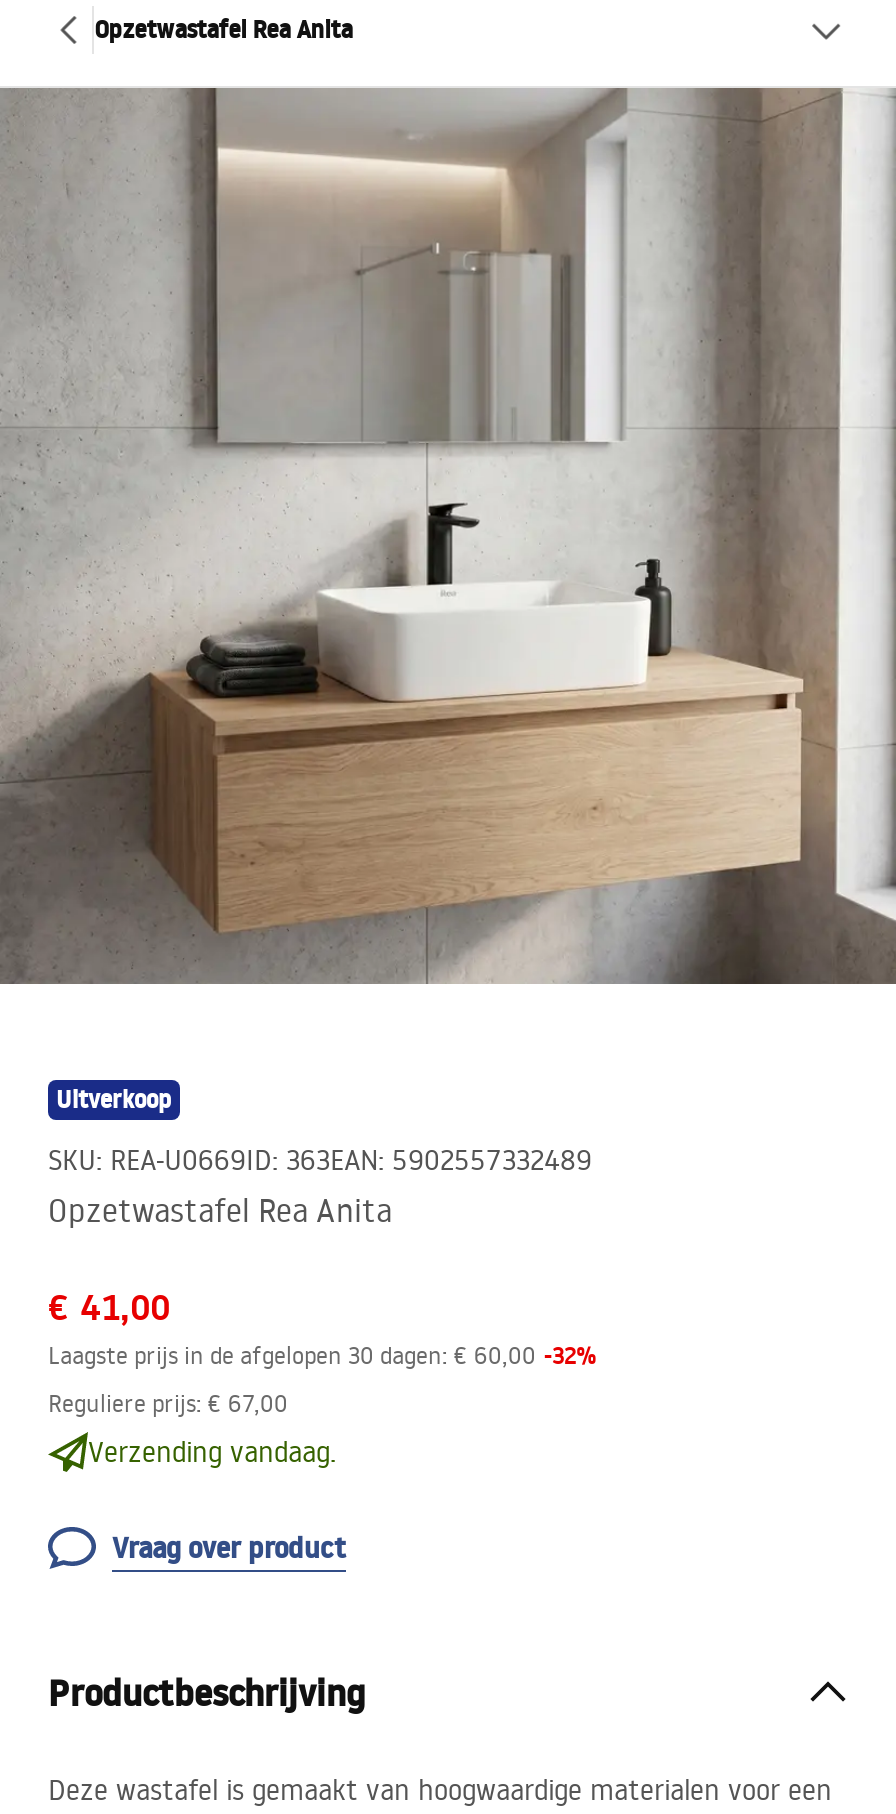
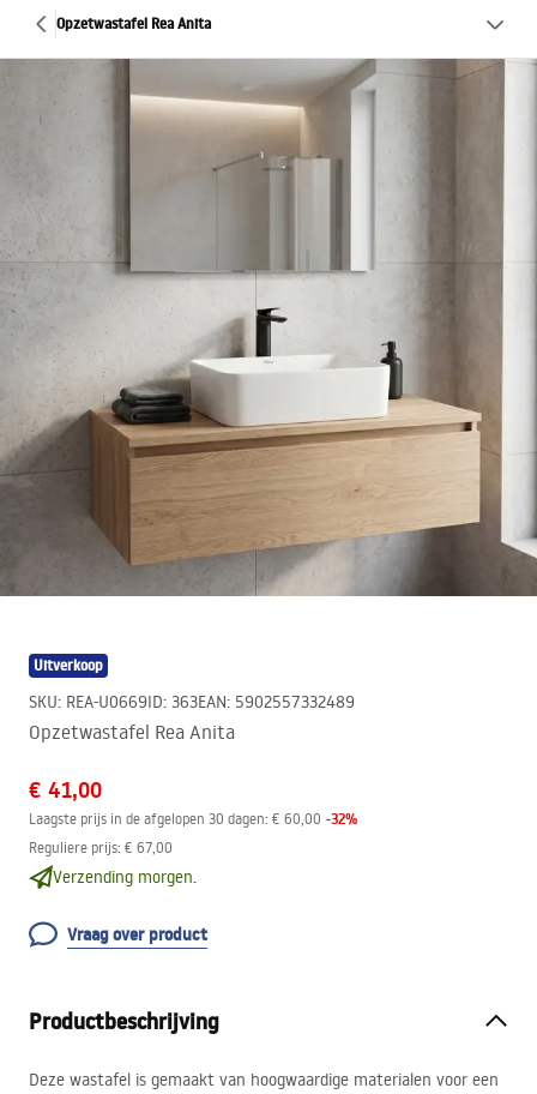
- Verzending vandaag.
+ Verzending morgen.
